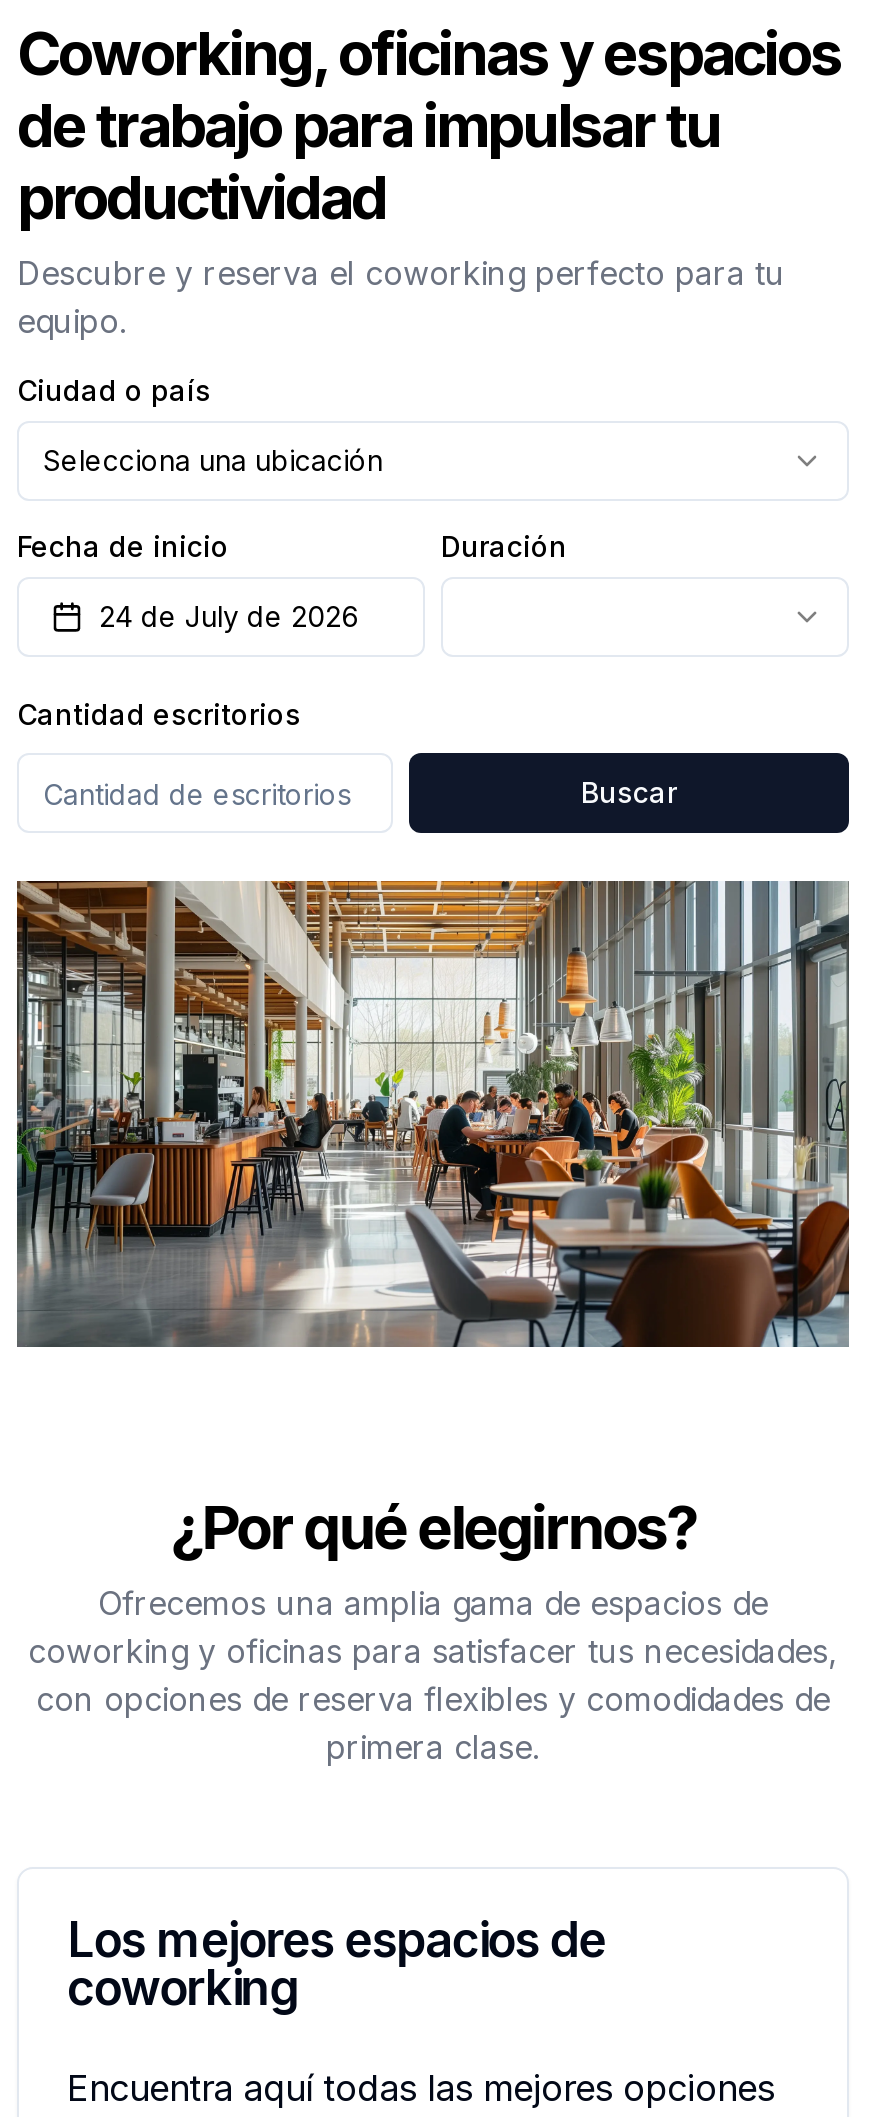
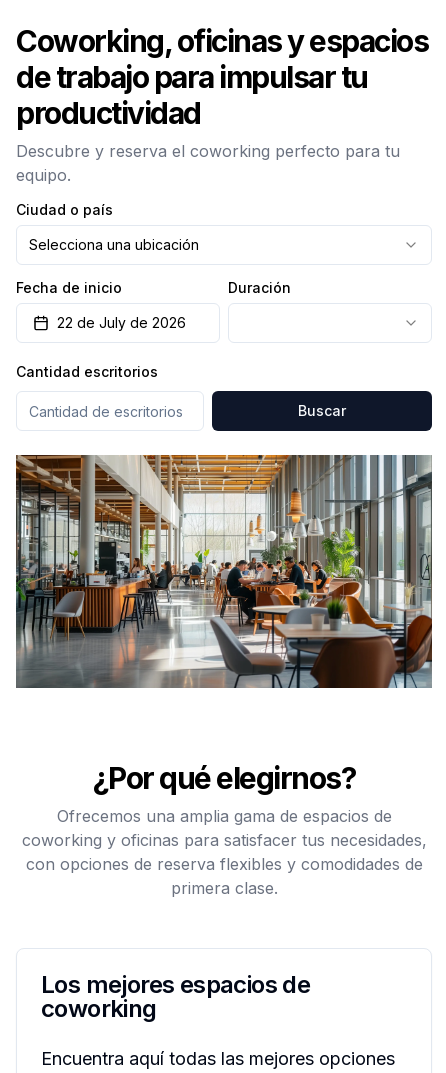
- 24 de July de 2026
+ 22 de July de 2026
